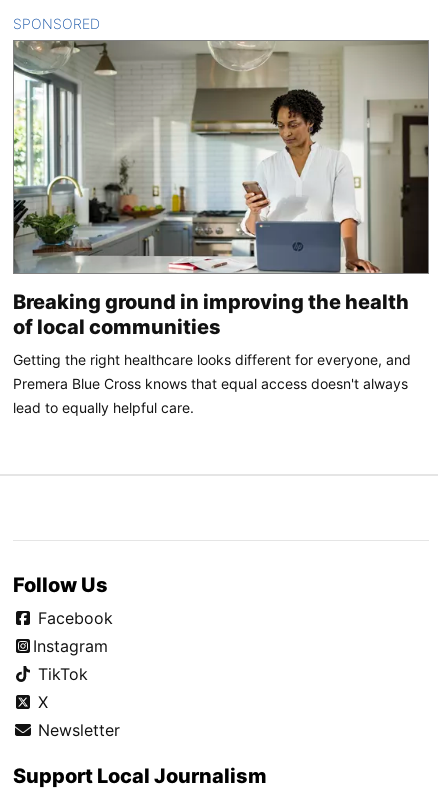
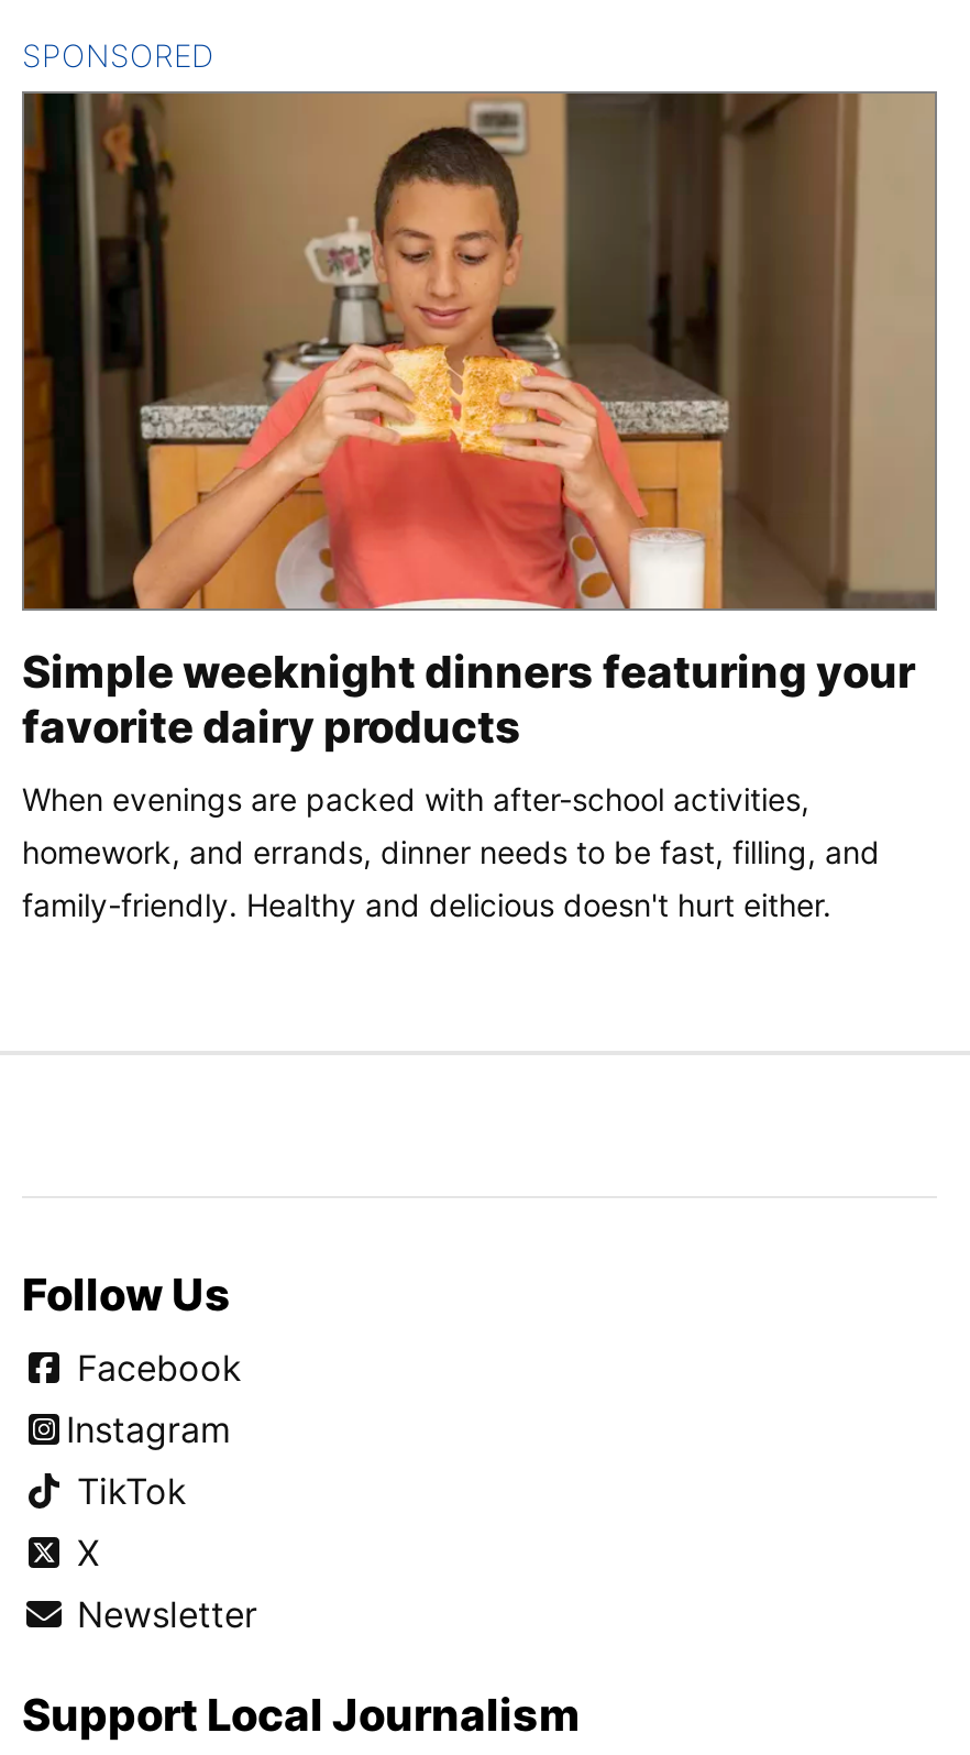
- [image]
- Breaking ground in improving the health
- of local communities
+ [image]
+ Simple weeknight dinners featuring your
+ favorite dairy products

- Getting the right healthcare looks different for everyone, and
- Premera Blue Cross knows that equal access doesn't always
- lead to equally helpful care.
+ When evenings are packed with after-school activities,
+ homework, and errands, dinner needs to be fast, filling, and
+ family-friendly. Healthy and delicious doesn't hurt either.
